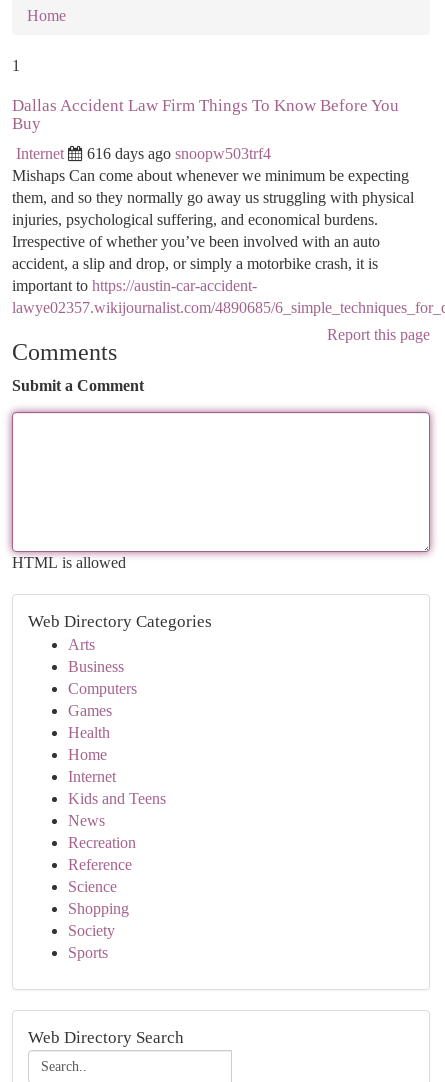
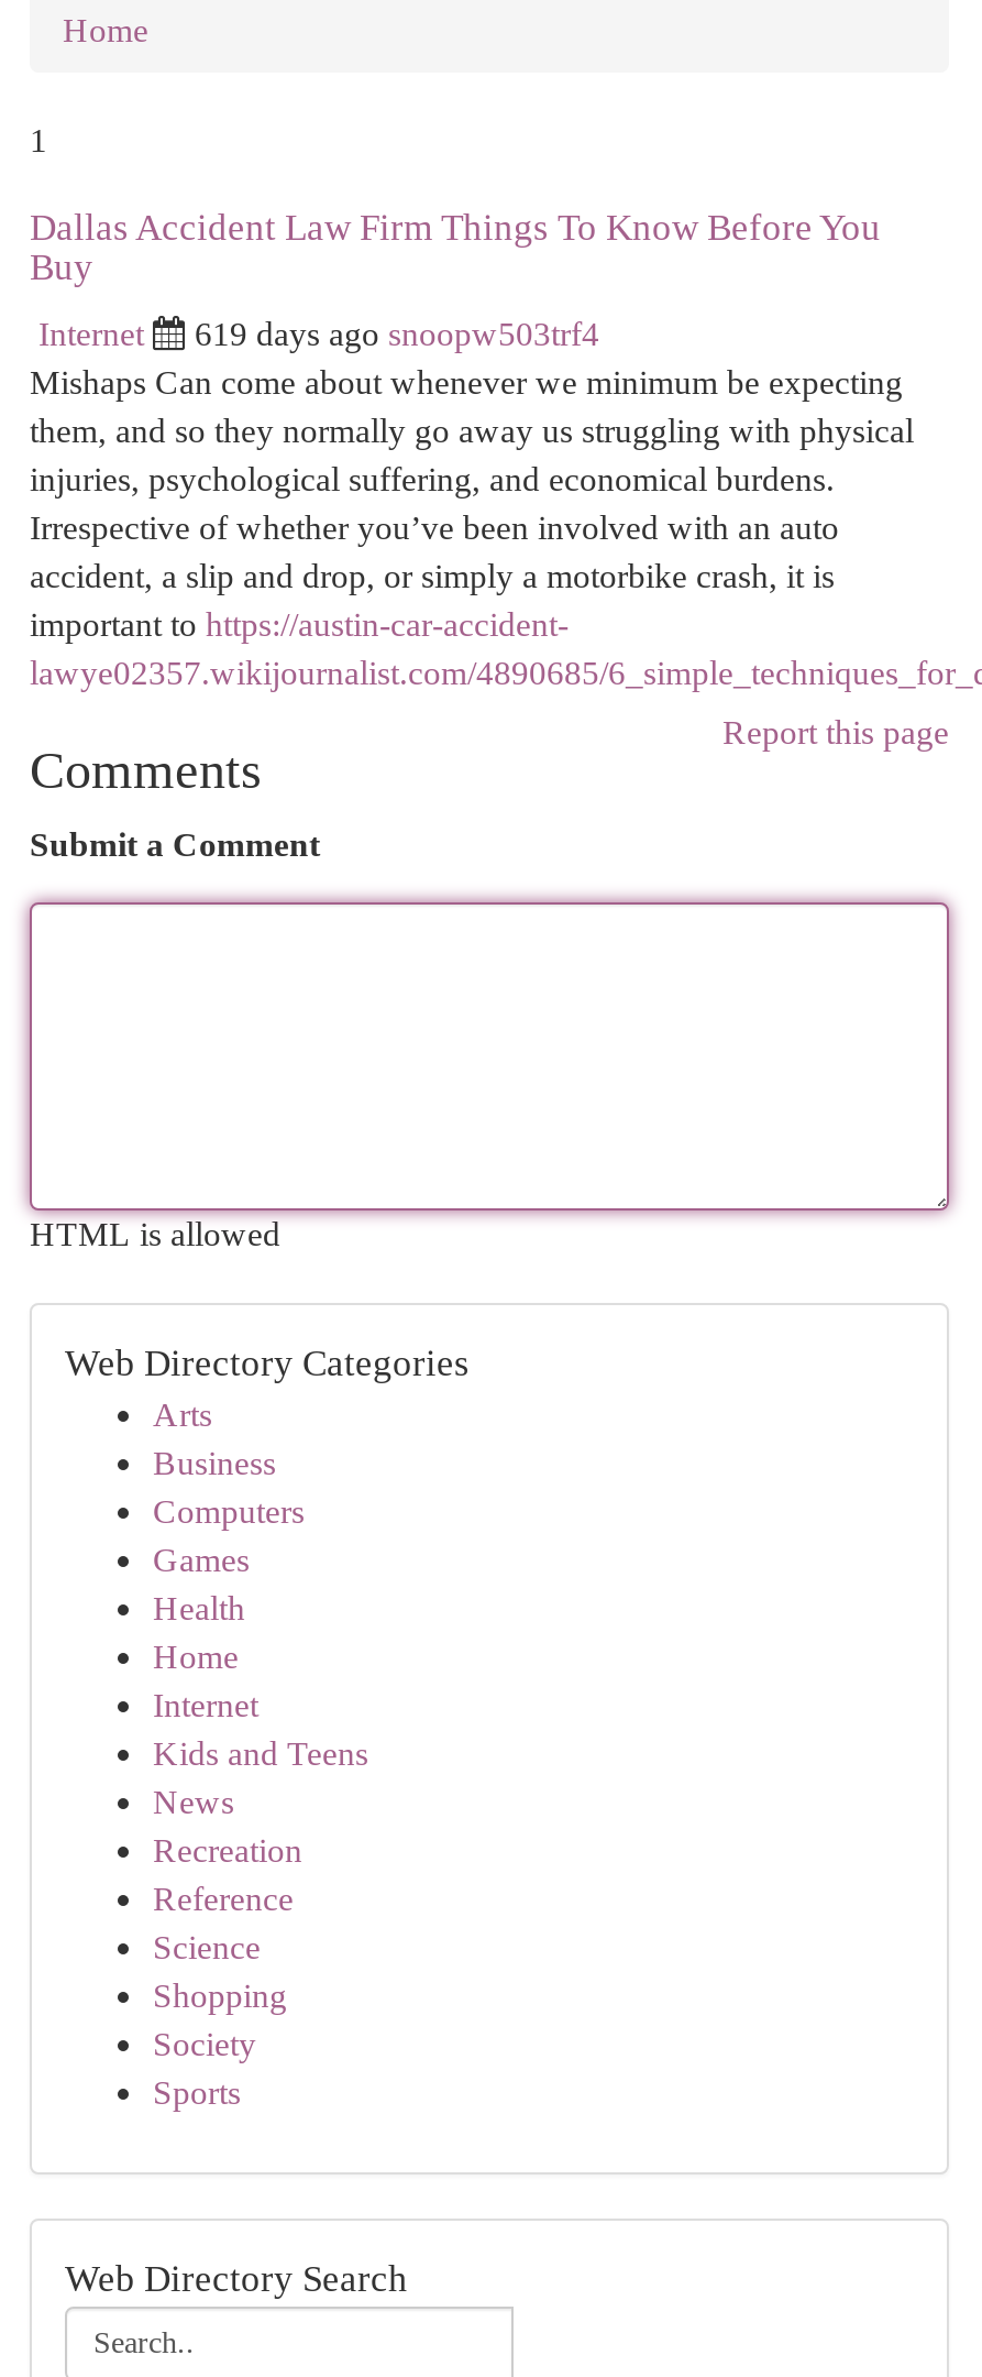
- 616 days ago snoopw503trf4
+ 619 days ago snoopw503trf4
